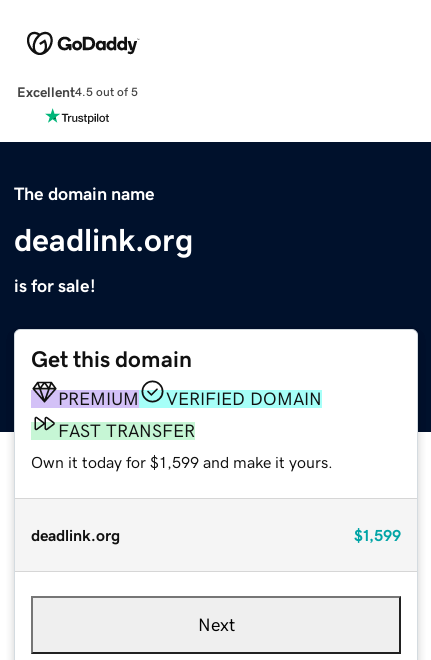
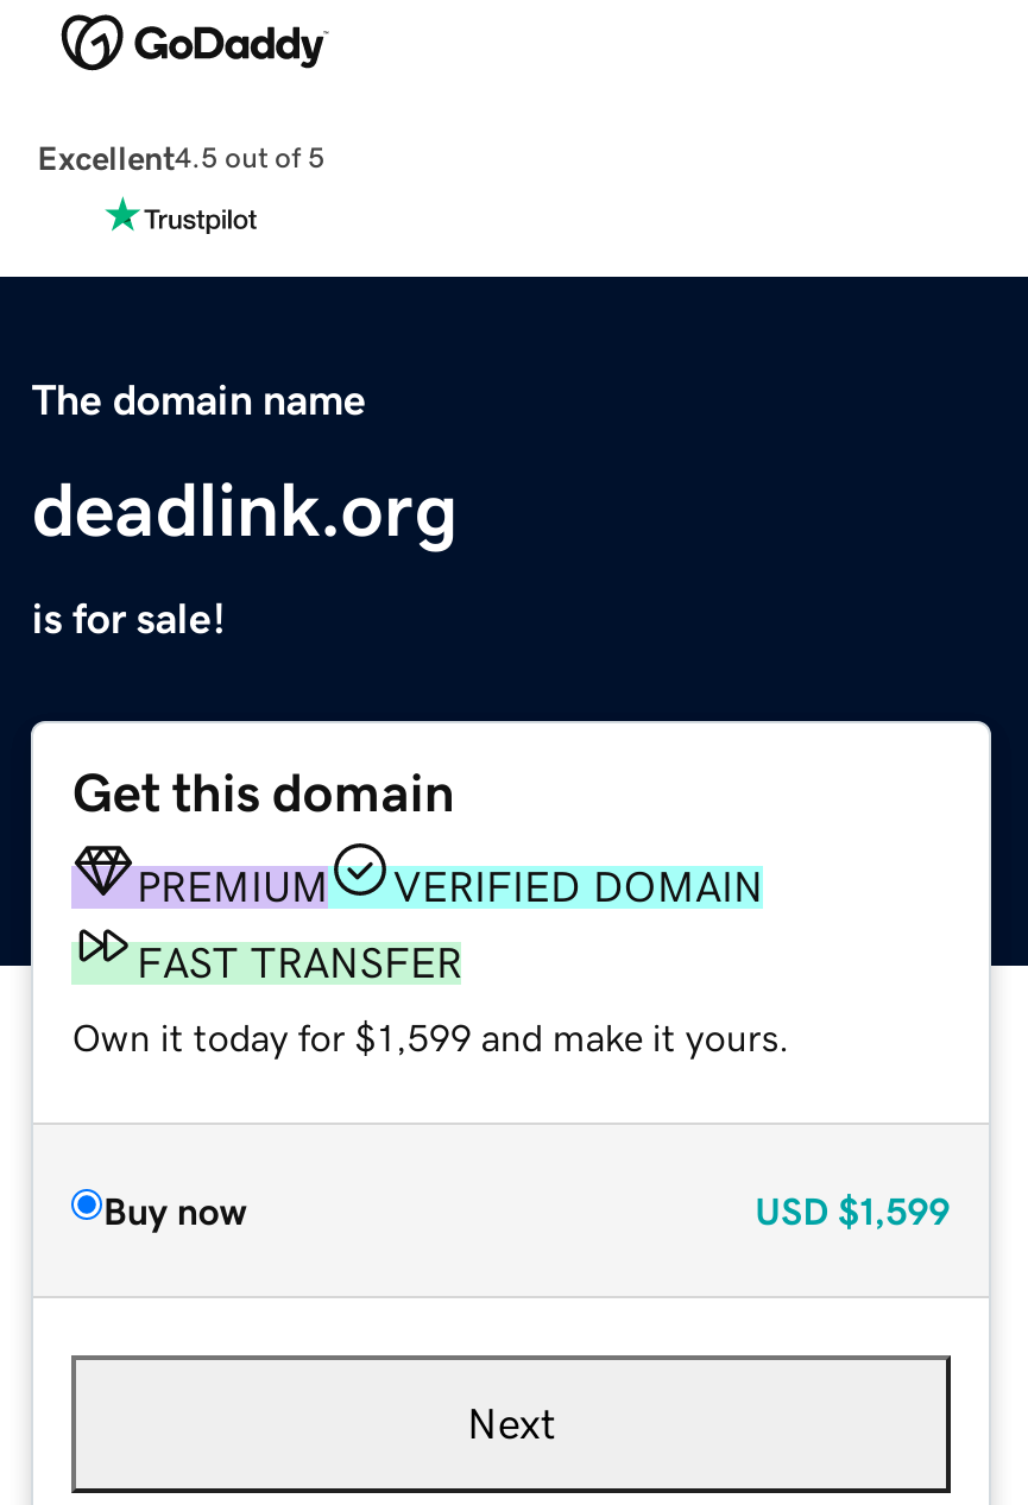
- deadlink.org
- $1,599
+ Buy now
+ USD $1,599
